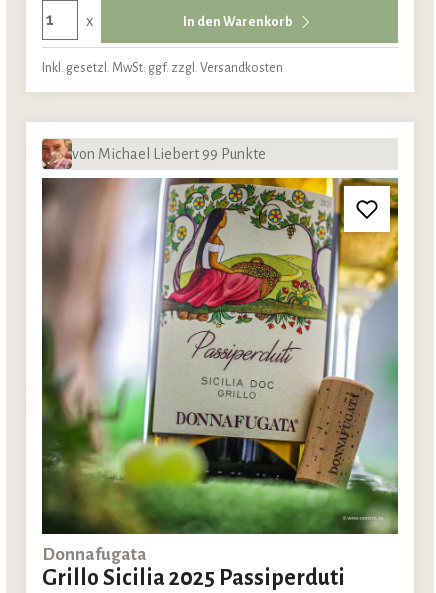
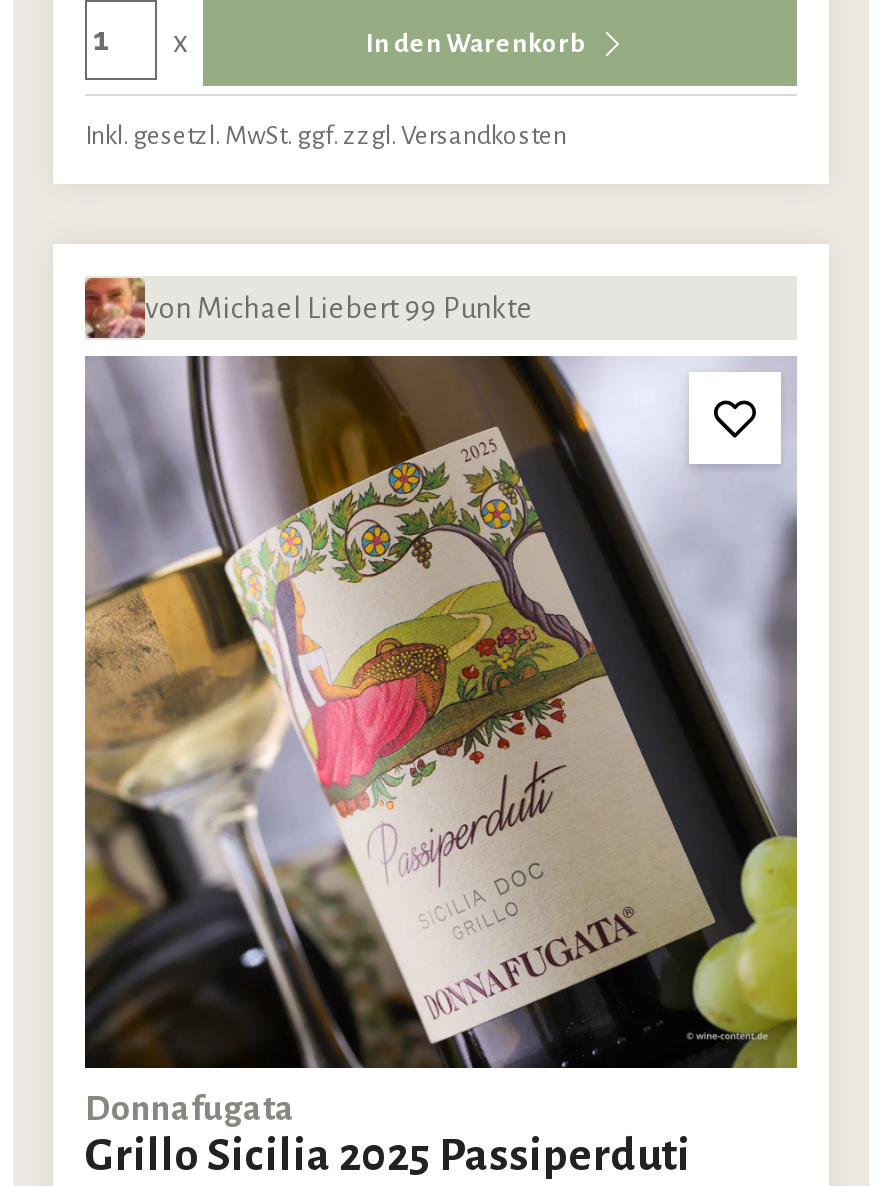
- [image]
+ [image]
